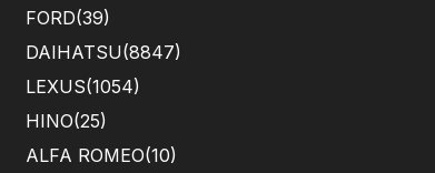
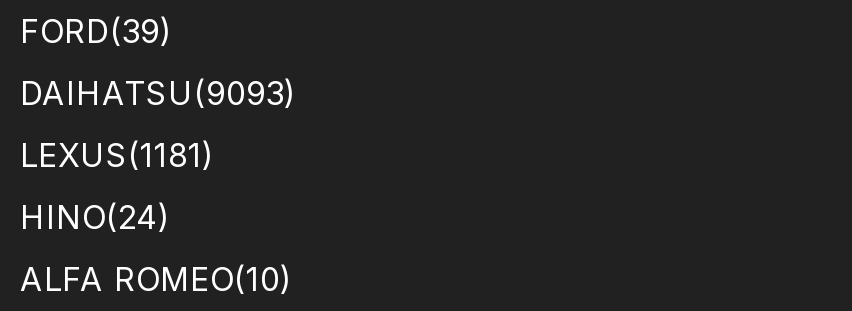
- DAIHATSU (8847)
+ DAIHATSU (9093)

- LEXUS (1054)
+ LEXUS (1181)

- HINO(25)
+ HINO(24)
